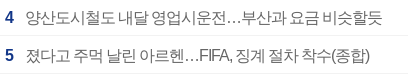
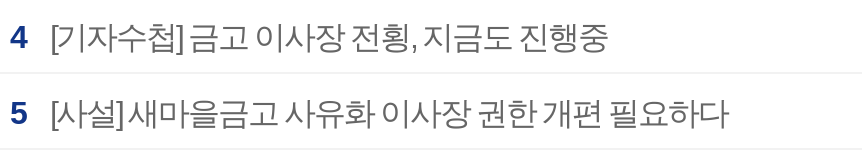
- 양산도시철도 내달 영업시운전…부산과 요금 비슷할듯
+ [기자수첩] 금고 이사장 전횡, 지금도 진행중

- 졌다고 주먹 날린 아르헨…FIFA, 징계 절차 착수(종합)
+ [사설] 새마을금고 사유화 이사장 권한 개편 필요하다
